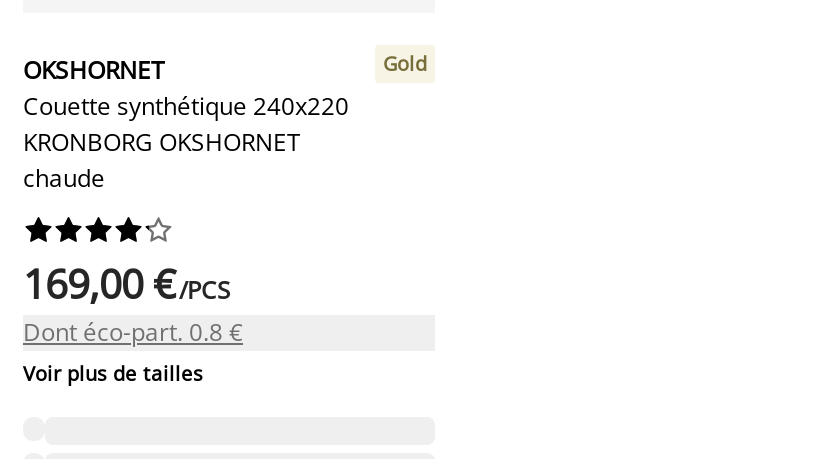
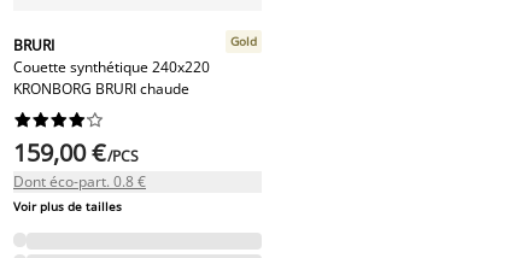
- OKSHORNET
+ BRURI

- KRONBORG OKSHORNET
- chaude
+ KRONBORG BRURI chaude

- 169,00 € /PCS
+ 159,00 € /PCS
